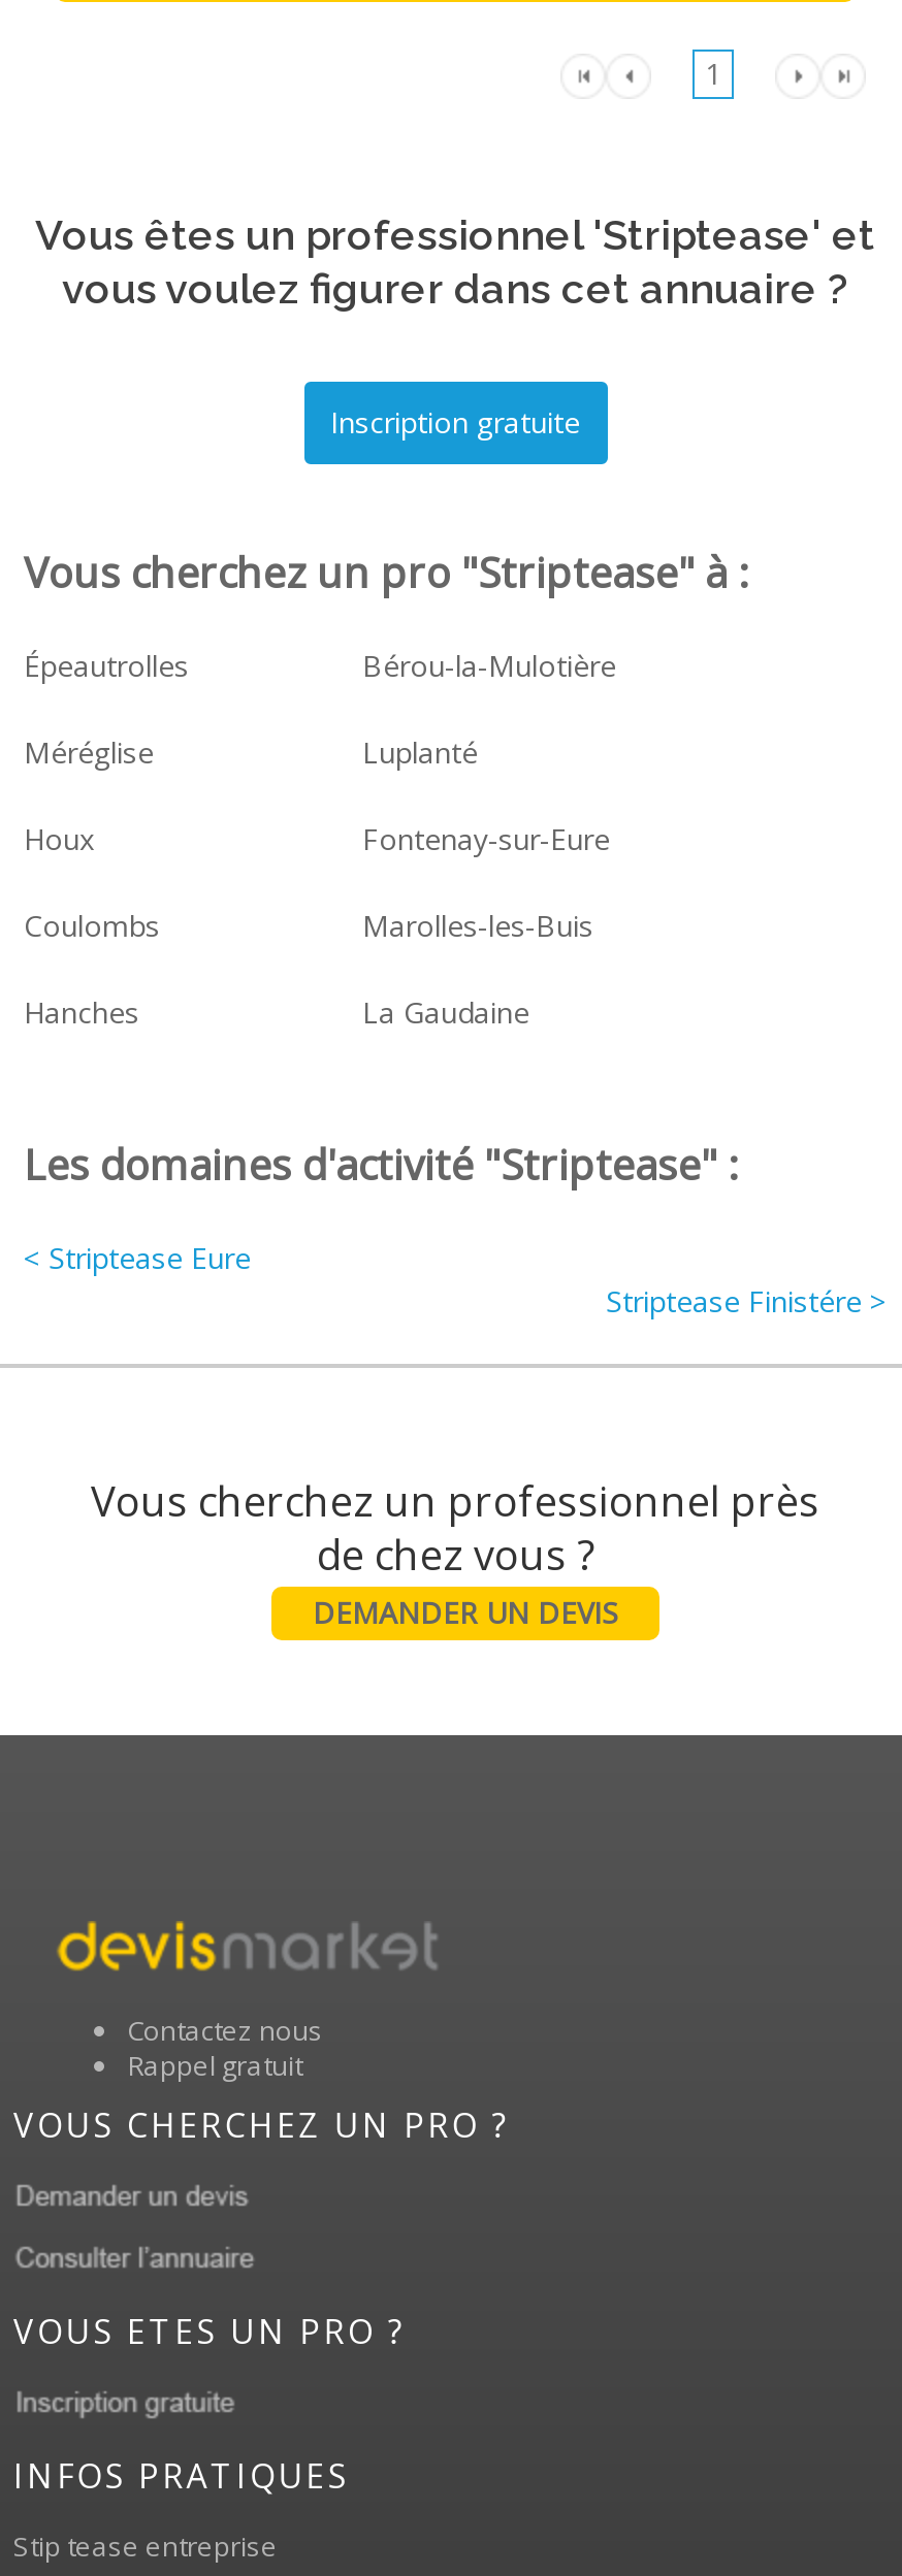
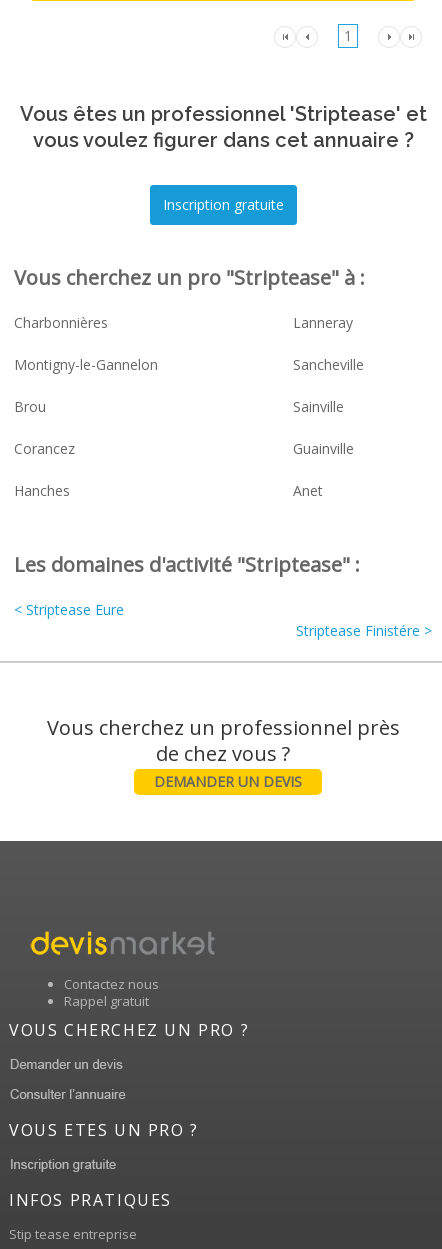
- Épeautrolles
- Bérou-la-Mulotière
+ Charbonnières
+ Lanneray

- Méréglise
- Luplanté
+ Montigny-le-Gannelon
+ Sancheville

- Houx
- Fontenay-sur-Eure
+ Brou
+ Sainville

- Coulombs
- Marolles-les-Buis
+ Corancez
+ Guainville

- La Gaudaine
+ Anet
